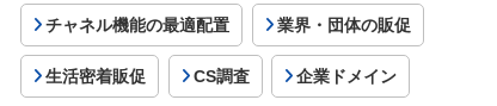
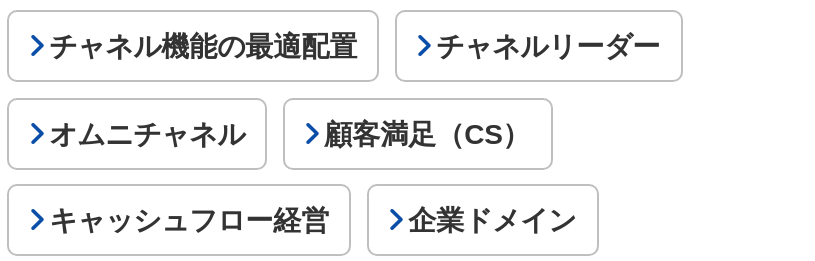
- 業界・団体の販促
- 生活密着販促
- CS調査
+ チャネルリーダー
+ オムニチャネル
+ 顧客満足（CS）
+ キャッシュフロー経営
